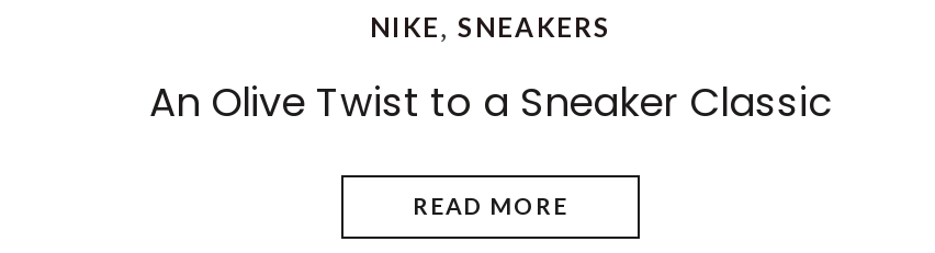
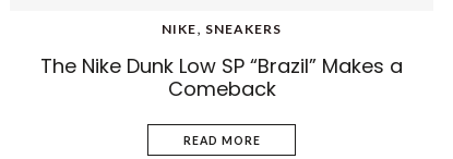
- An Olive Twist to a Sneaker Classic
+ The Nike Dunk Low SP “Brazil” Makes a
+ Comeback
